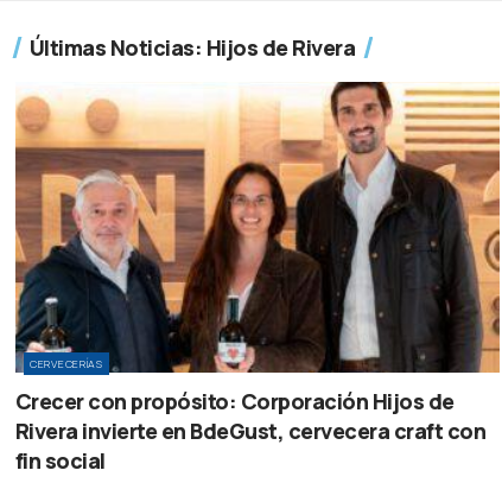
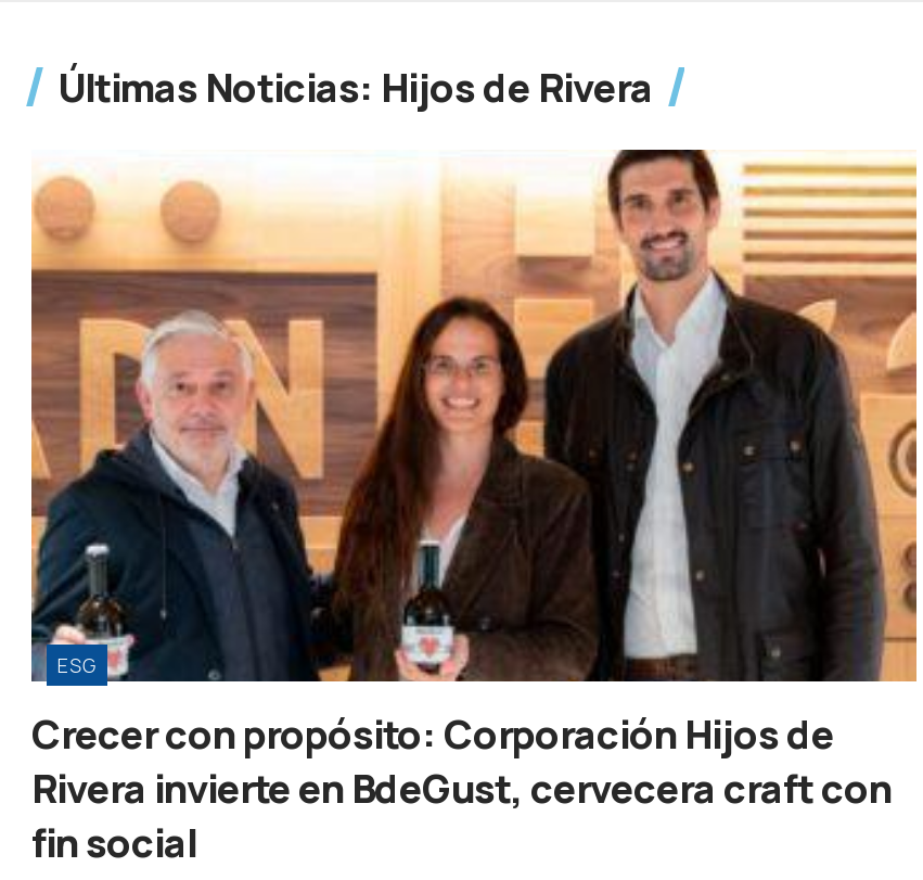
- CERVECERÍAS
+ ESG
